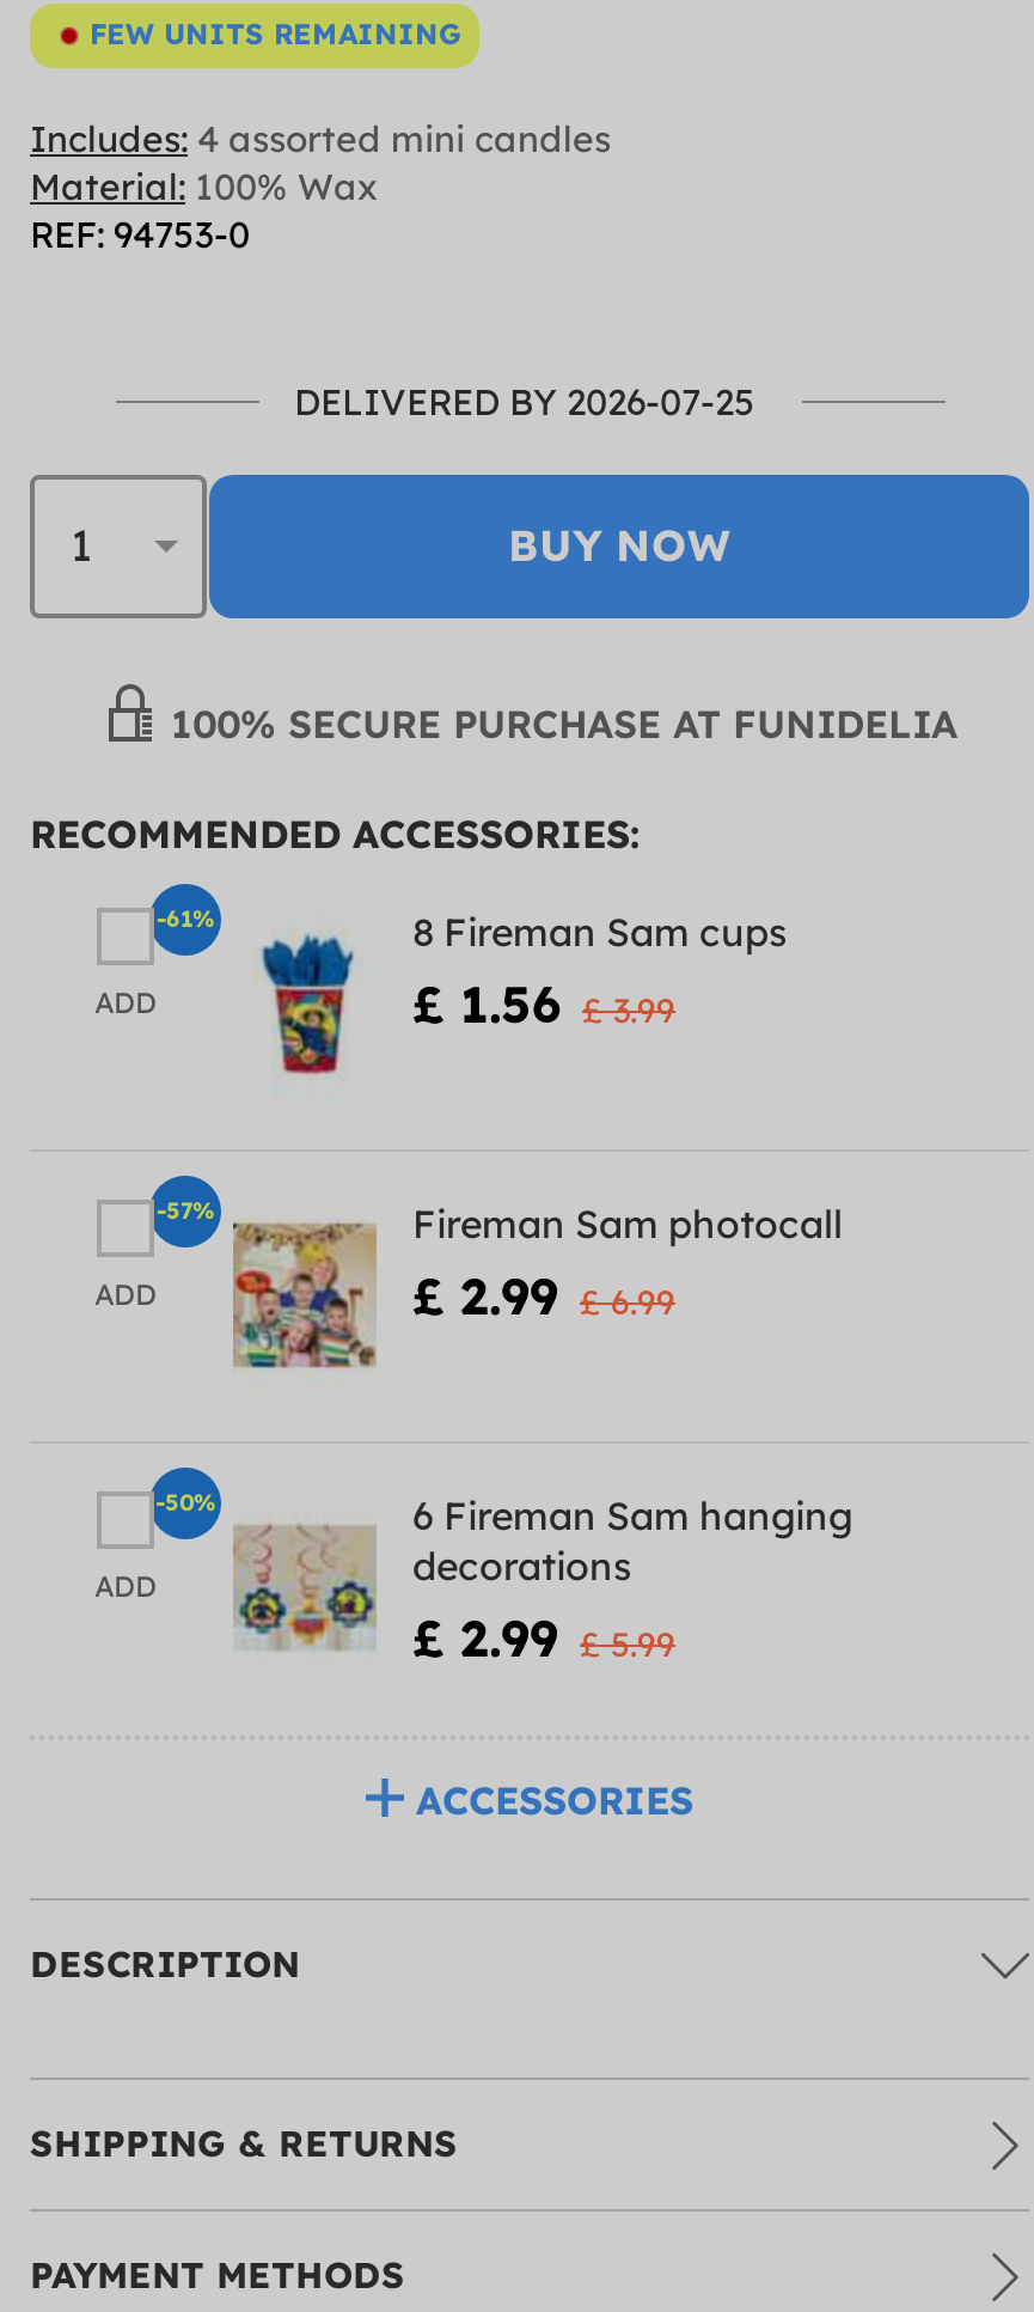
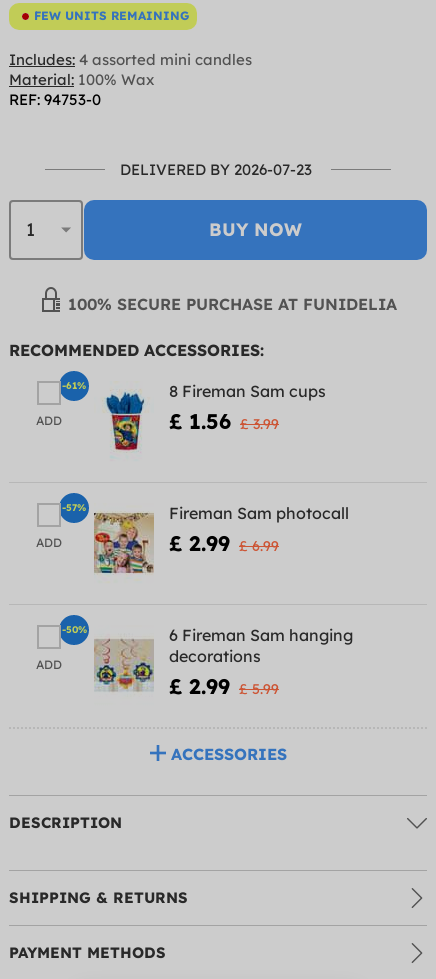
- DELIVERED BY 2026-07-25
+ DELIVERED BY 2026-07-23
